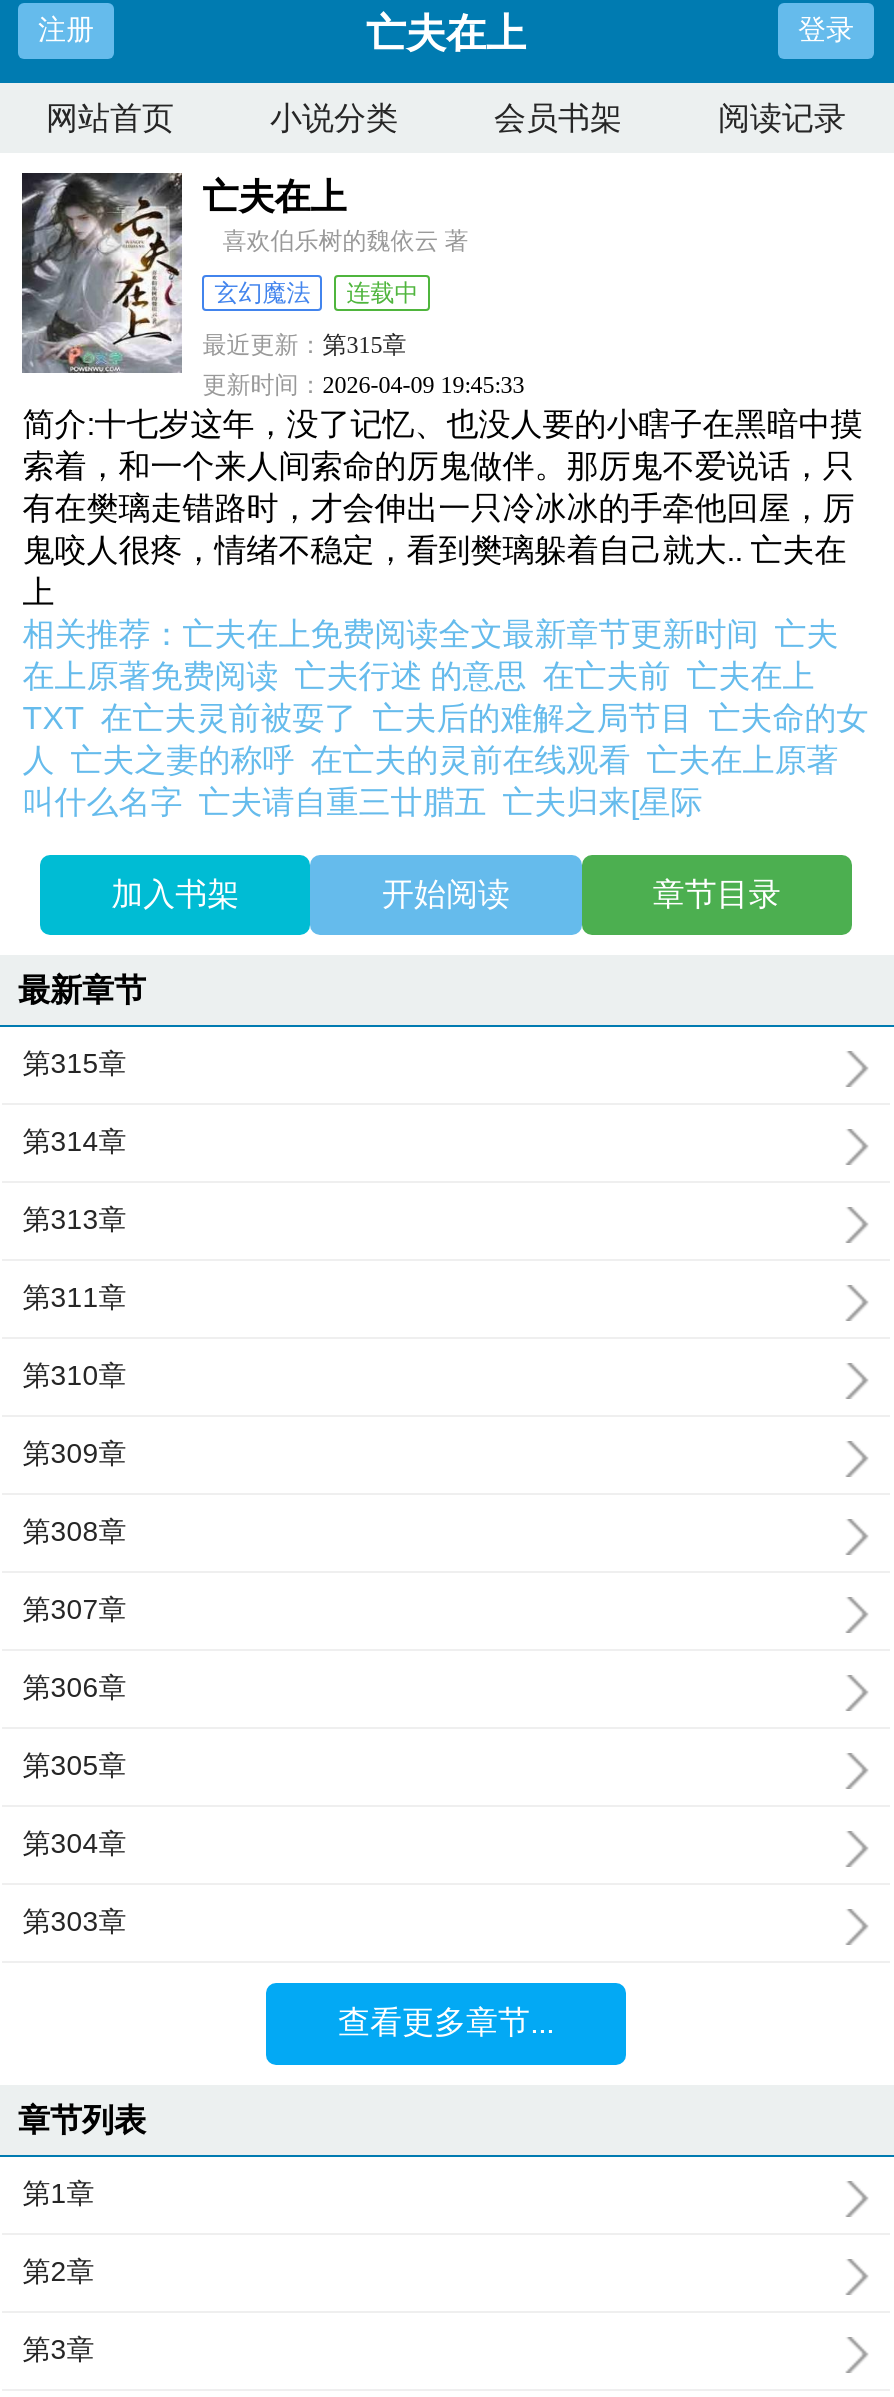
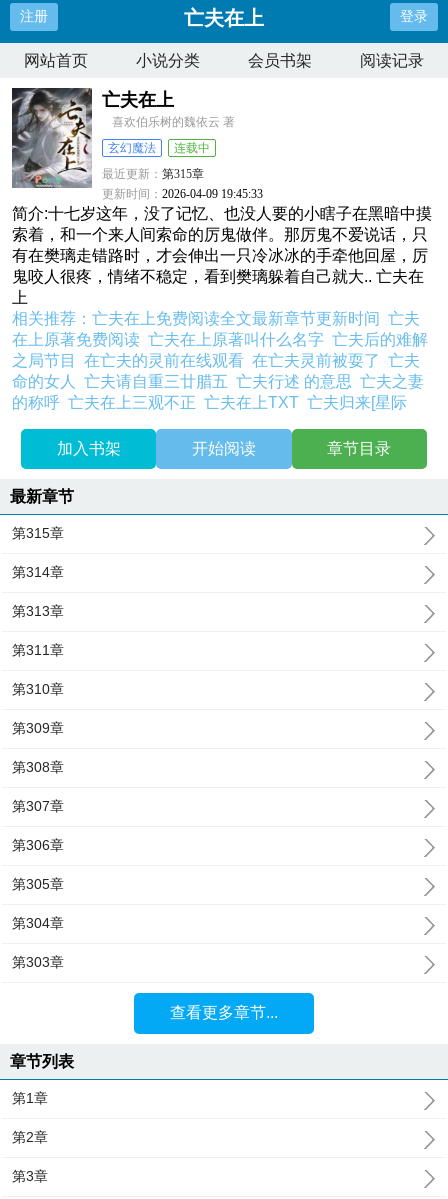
- 在上原著免费阅读亡夫行述 的意思在亡夫前亡夫在上
- TXT在亡夫灵前被耍了亡夫后的难解之局节目亡夫命的女
- 人亡夫之妻的称呼在亡夫的灵前在线观看亡夫在上原著
- 叫什么名字亡夫请自重三廿腊五亡夫归来[星际
+ 在上原著免费阅读亡夫在上原著叫什么名字亡夫后的难解
+ 之局节目在亡夫的灵前在线观看在亡夫灵前被耍了亡夫
+ 命的女人亡夫请自重三廿腊五亡夫行述 的意思亡夫之妻
+ 的称呼亡夫在上三观不正亡夫在上TXT亡夫归来[星际
